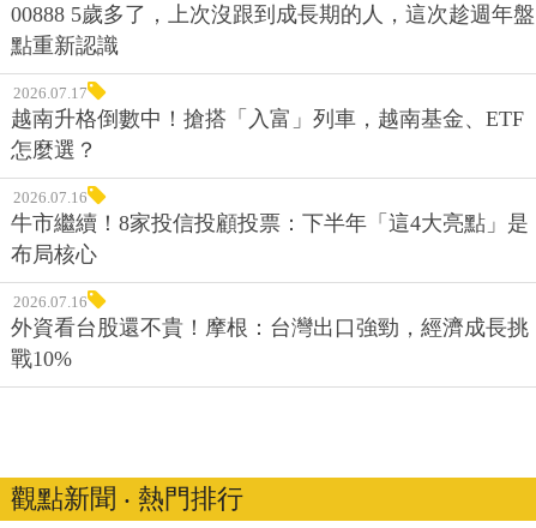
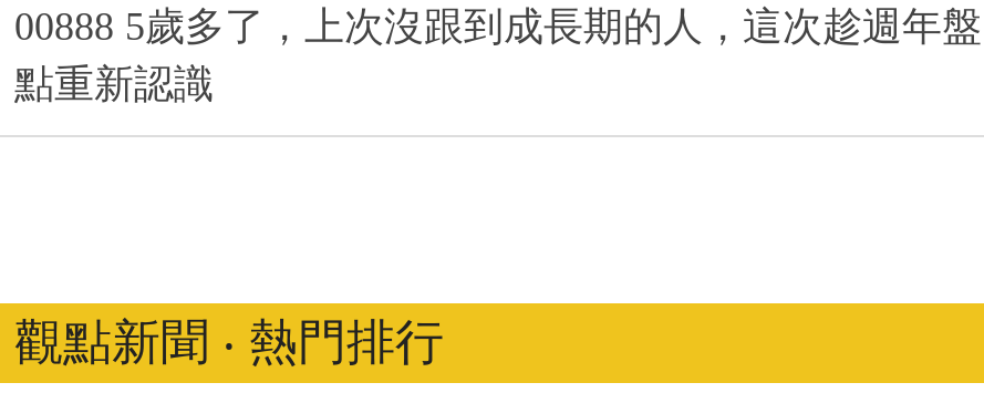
- 2026.07.17
- 越南升格倒數中！搶搭「入富」列車，越南基金、ETF
- 怎麼選？
- 2026.07.16
- 牛市繼續！8家投信投顧投票：下半年「這4大亮點」是
- 布局核心
- 2026.07.16
- 外資看台股還不貴！摩根：台灣出口強勁，經濟成長挑
- 戰10%
